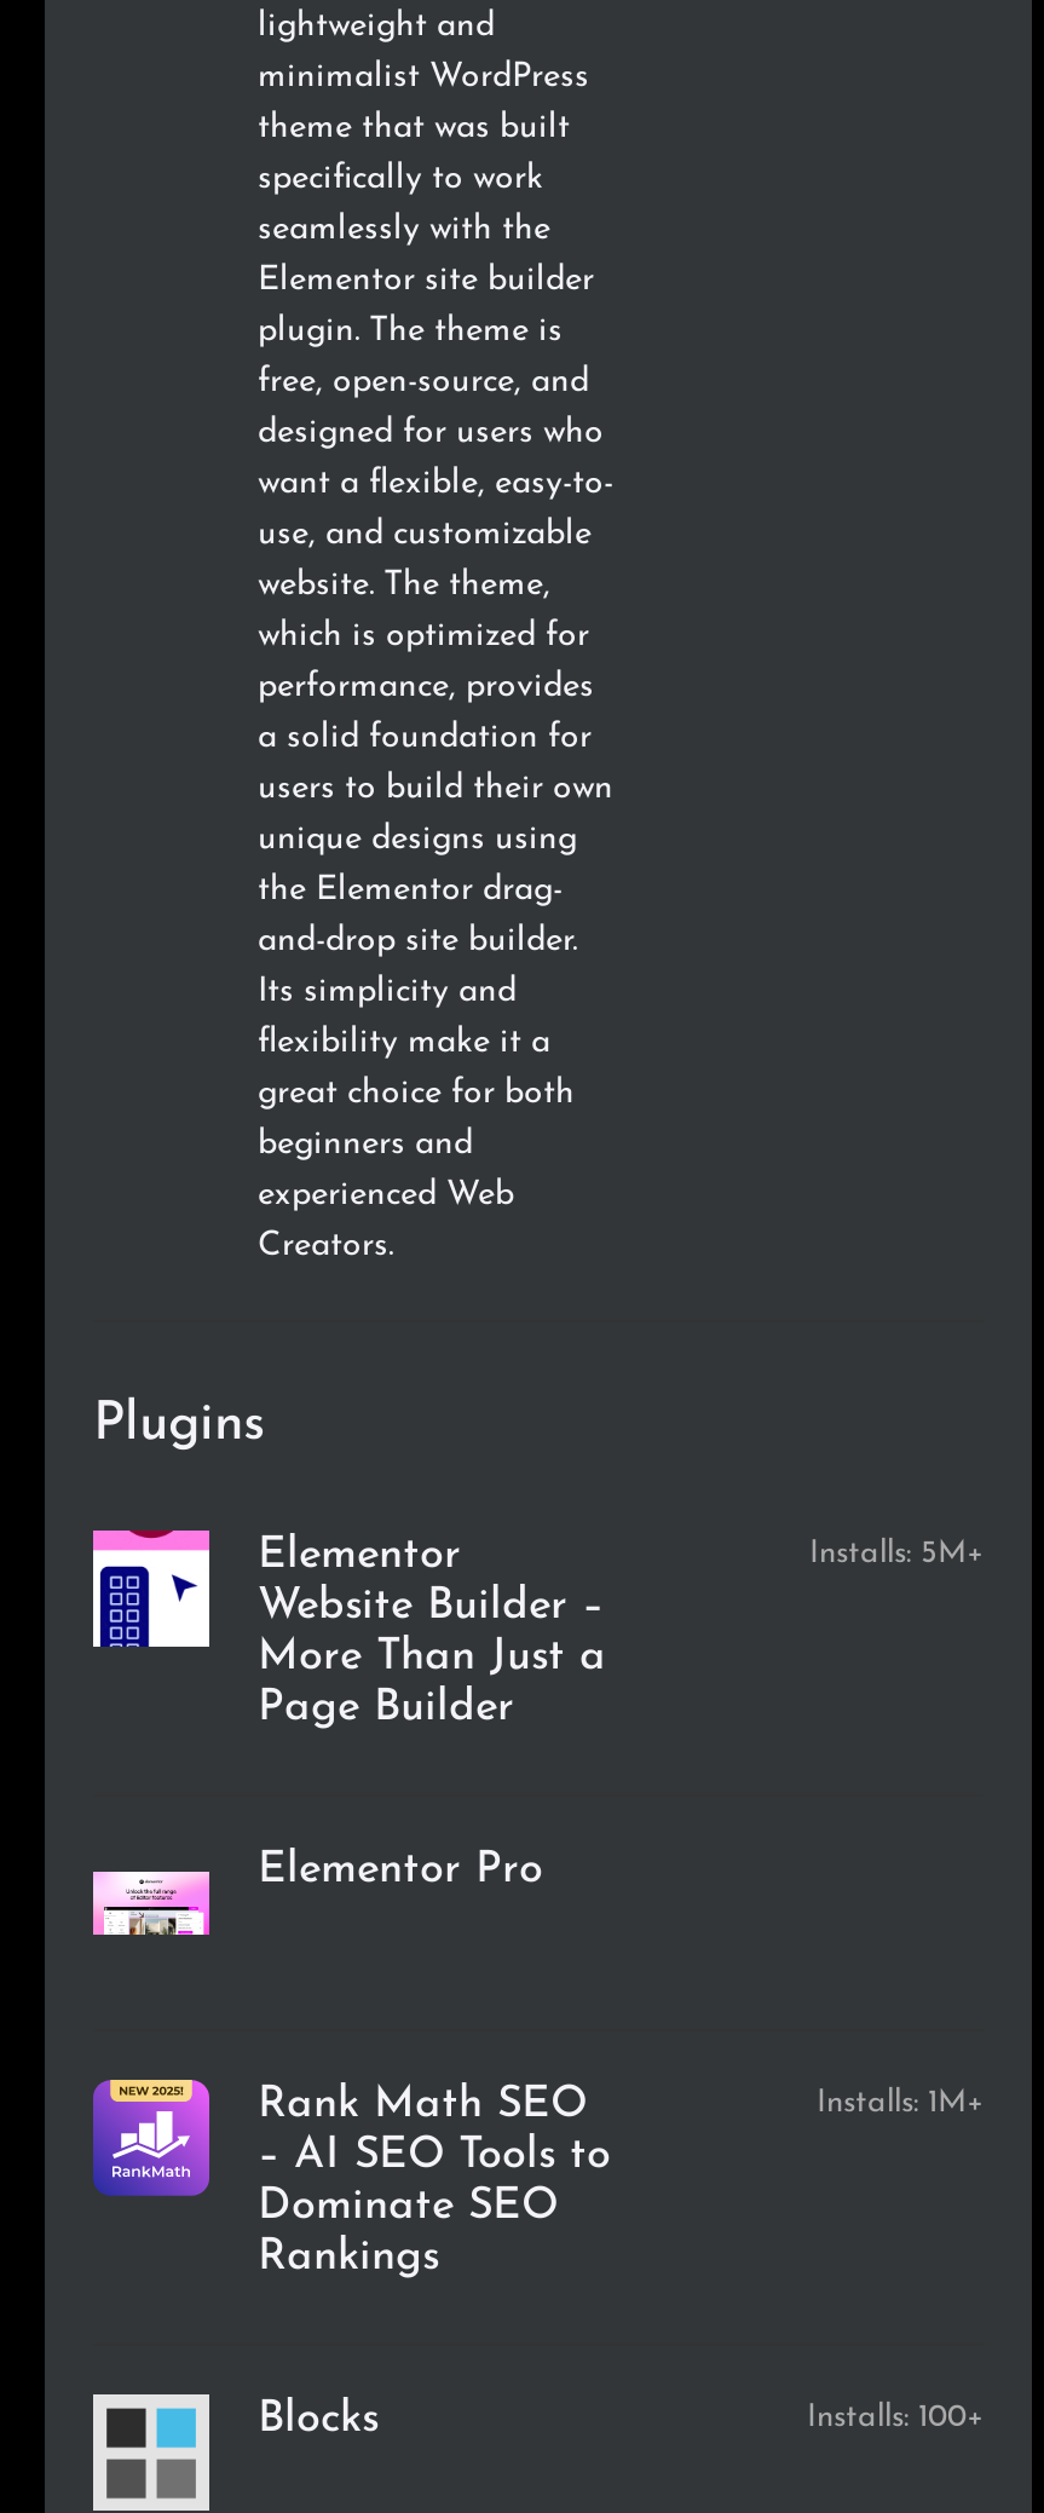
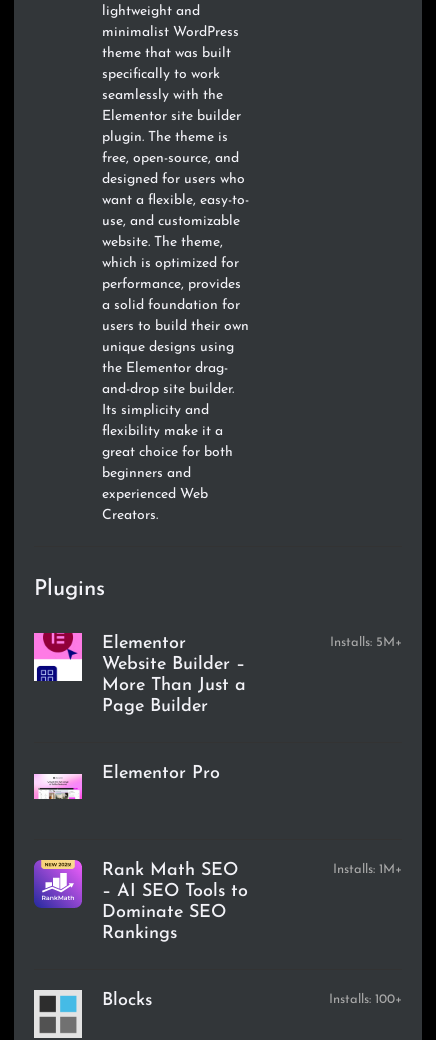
- [image]
+ [image]
